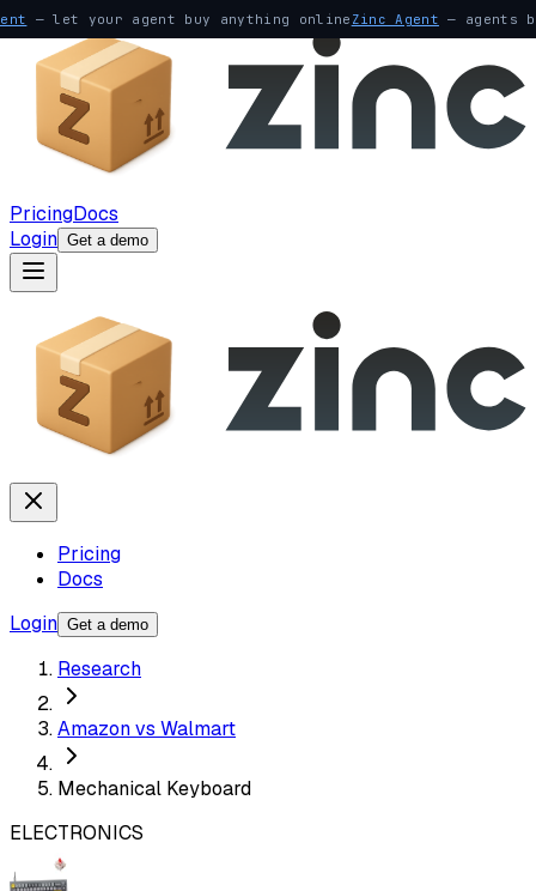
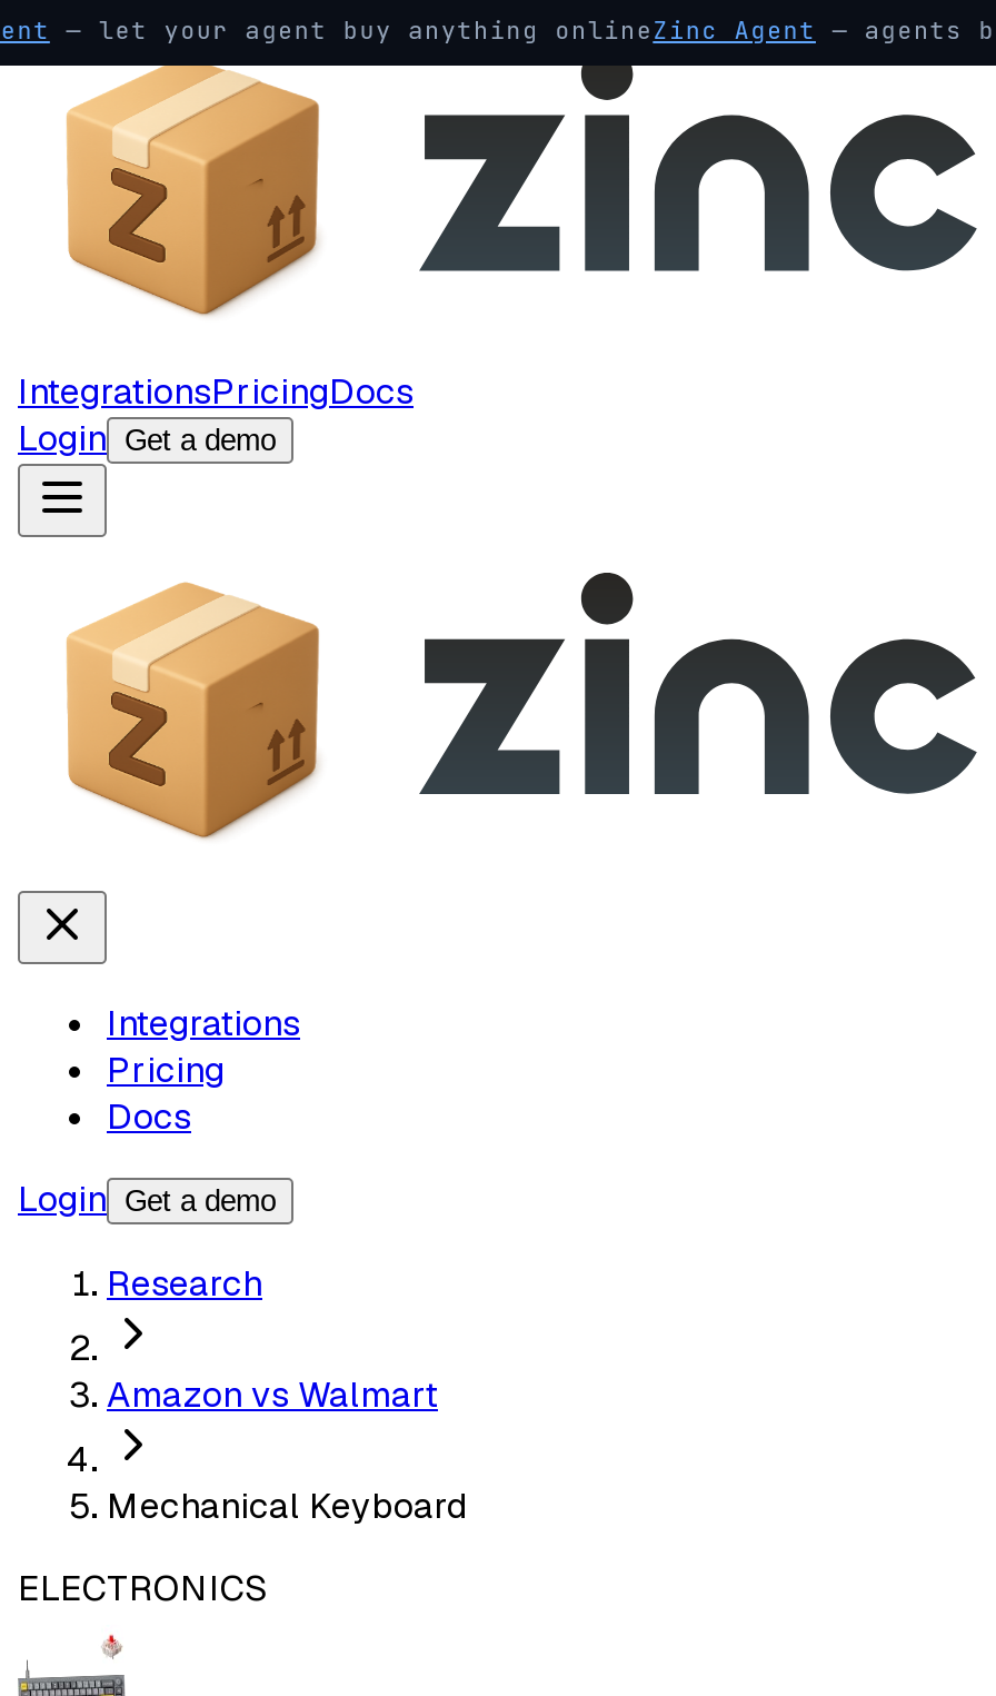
- PricingDocs
+ IntegrationsPricingDocs

+ Integrations
